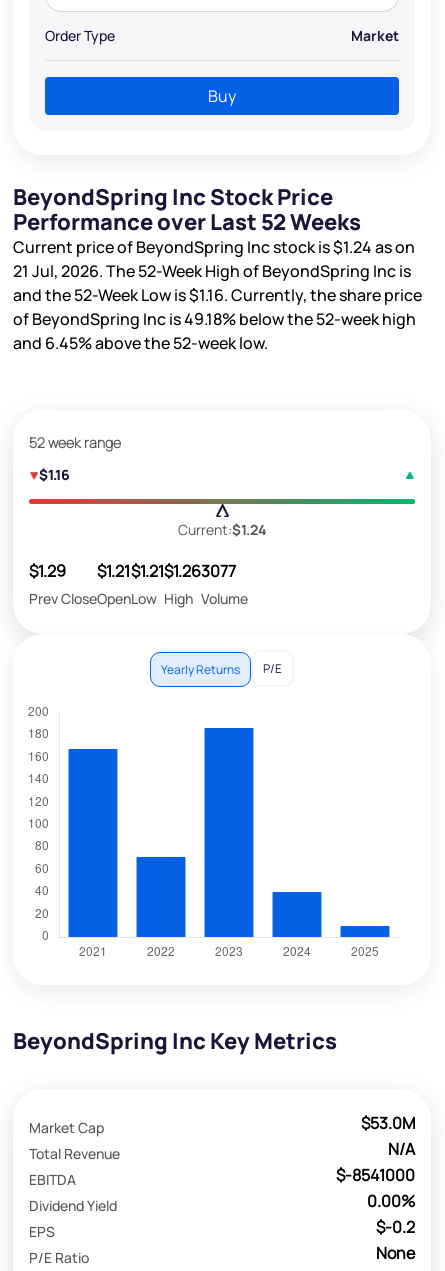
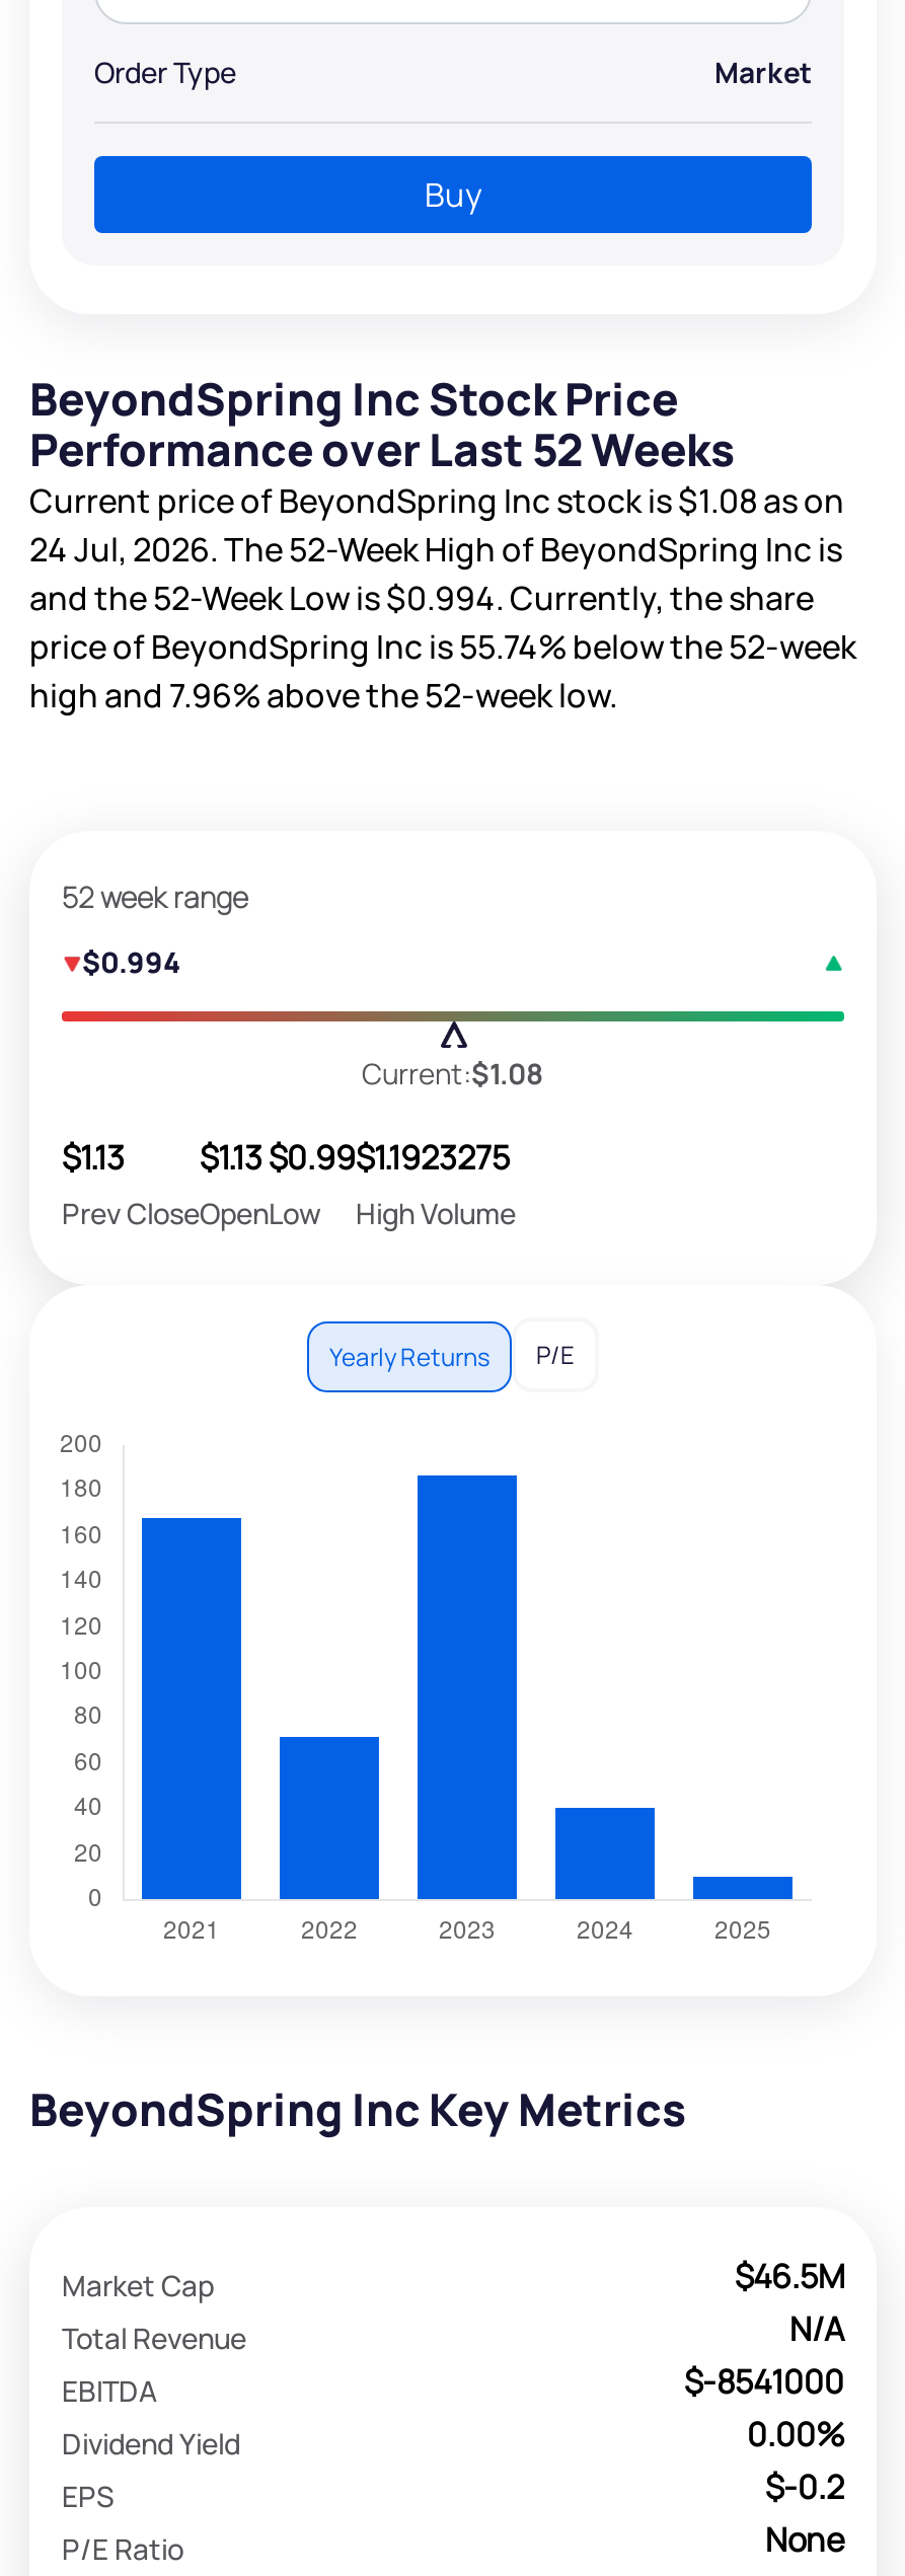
- Current price of BeyondSpring Inc stock is$1.24 as on
- 21 Jul, 2026. The 52-Week High of BeyondSpring Inc is
- and the 52-Week Low is$1.16. Currently, the share price
- of BeyondSpring Inc is 49.18% below the 52-week high
- and 6.45% above the 52-week low.
+ Current price of BeyondSpring Inc stock is$1.08 as on
+ 24 Jul, 2026. The 52-Week High of BeyondSpring Inc is
+ and the 52-Week Low is$0.994. Currently, the share
+ price of BeyondSpring Inc is 55.74% below the 52-week
+ high and 7.96% above the 52-week low.

- $1.16
+ $0.994

- Current:$1.24
+ Current:$1.08

- $1.29
+ $1.13

- $1.21
+ $1.13

- $1.21
+ $0.99

- $1.26
+ $1.19

- 3077
+ 23275

- $53.0M
+ $46.5M
